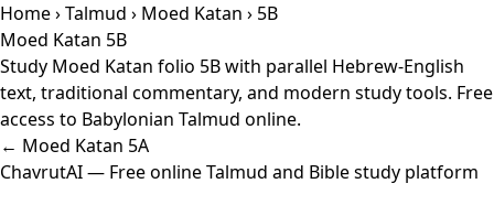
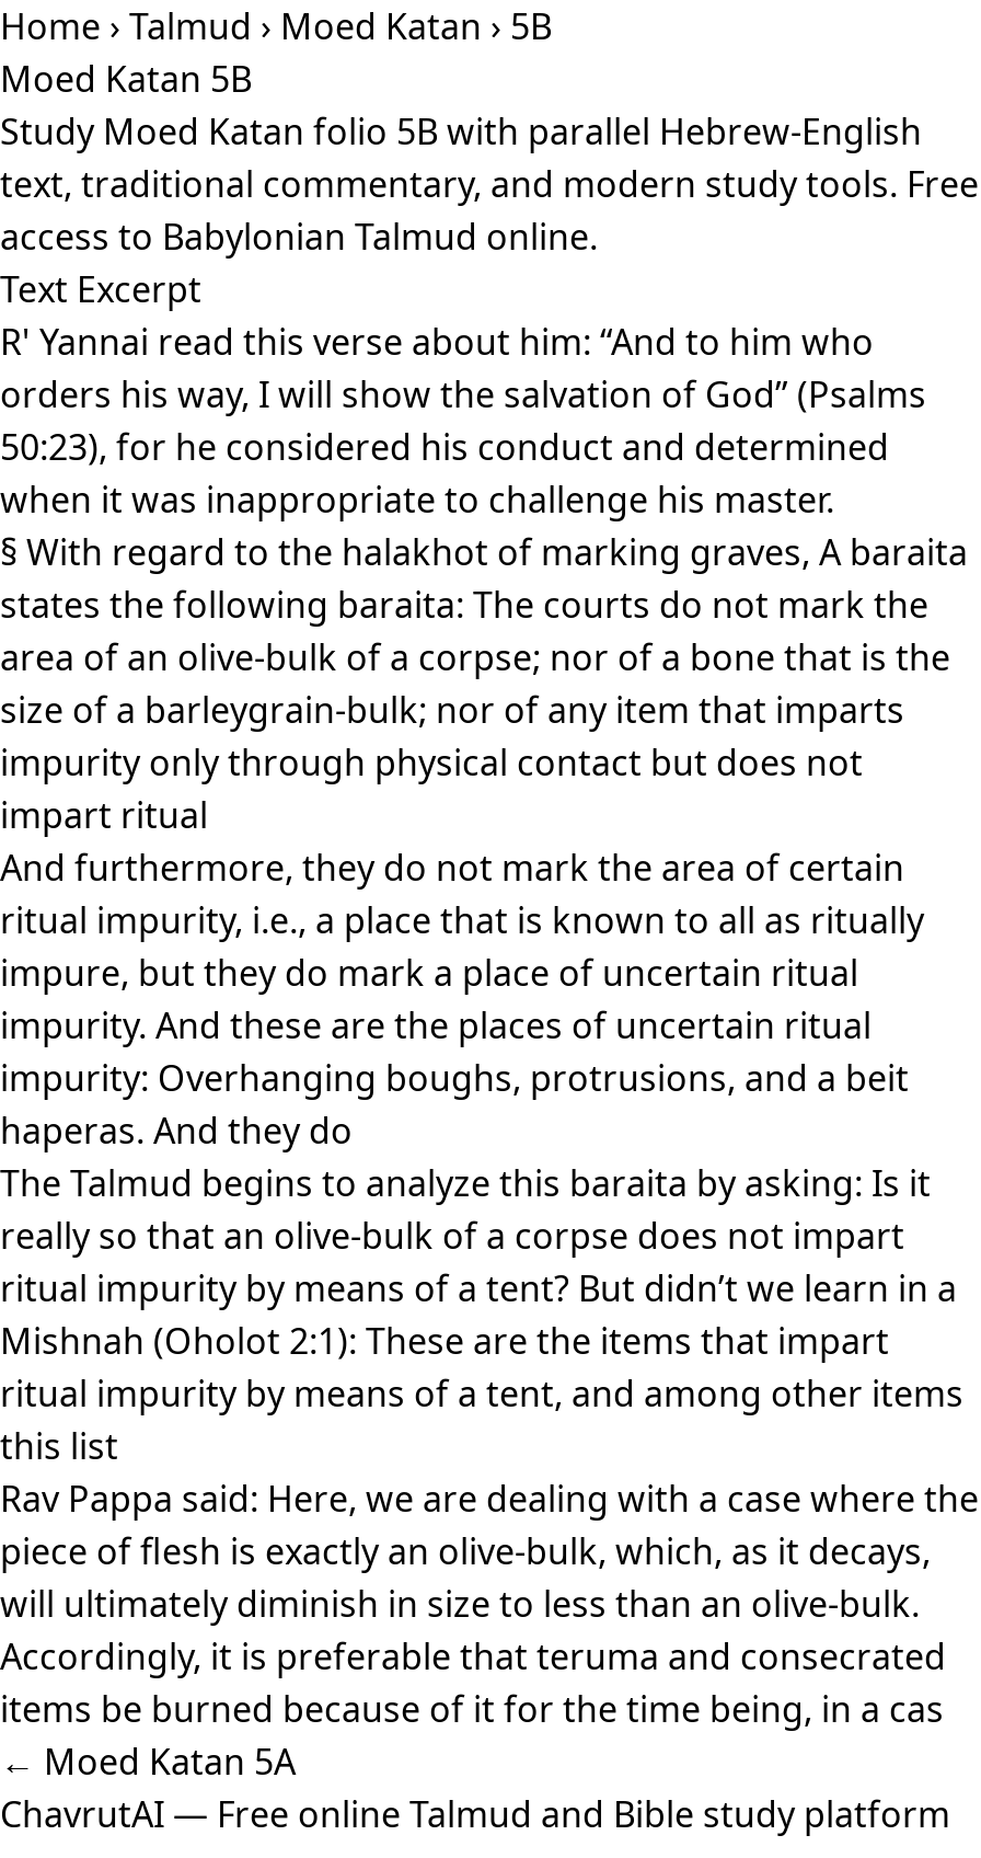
+ Text Excerpt
+ R' Yannai read this verse about him: “And to him who
+ orders his way, I will show the salvation of God” (Psalms
+ 50:23), for he considered his conduct and determined
+ when it was inappropriate to challenge his master.
+ § With regard to the halakhot of marking graves, A baraita
+ states the following baraita: The courts do not mark the
+ area of an olive-bulk of a corpse; nor of a bone that is the
+ size of a barleygrain-bulk; nor of any item that imparts
+ impurity only through physical contact but does not
+ impart ritual
+ And furthermore, they do not mark the area of certain
+ ritual impurity, i.e., a place that is known to all as ritually
+ impure, but they do mark a place of uncertain ritual
+ impurity. And these are the places of uncertain ritual
+ impurity: Overhanging boughs, protrusions, and a beit
+ haperas. And they do
+ The Talmud begins to analyze this baraita by asking: Is it
+ really so that an olive-bulk of a corpse does not impart
+ ritual impurity by means of a tent? But didn’t we learn in a
+ Mishnah (Oholot 2:1): These are the items that impart
+ ritual impurity by means of a tent, and among other items
+ this list
+ Rav Pappa said: Here, we are dealing with a case where the
+ piece of flesh is exactly an olive-bulk, which, as it decays,
+ will ultimately diminish in size to less than an olive-bulk.
+ Accordingly, it is preferable that teruma and consecrated
+ items be burned because of it for the time being, in a cas
